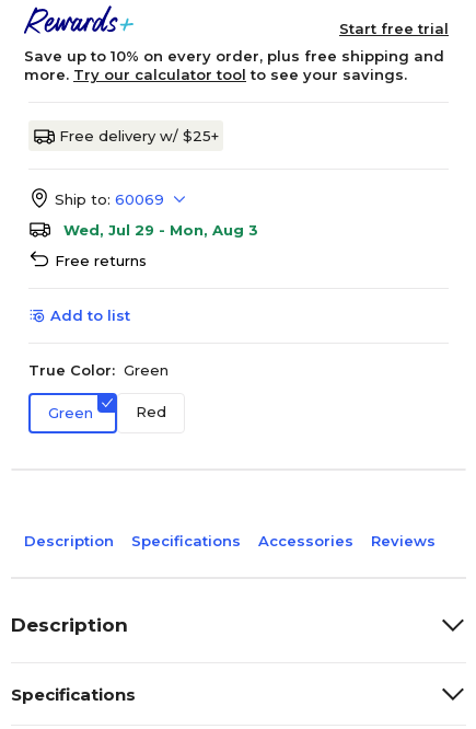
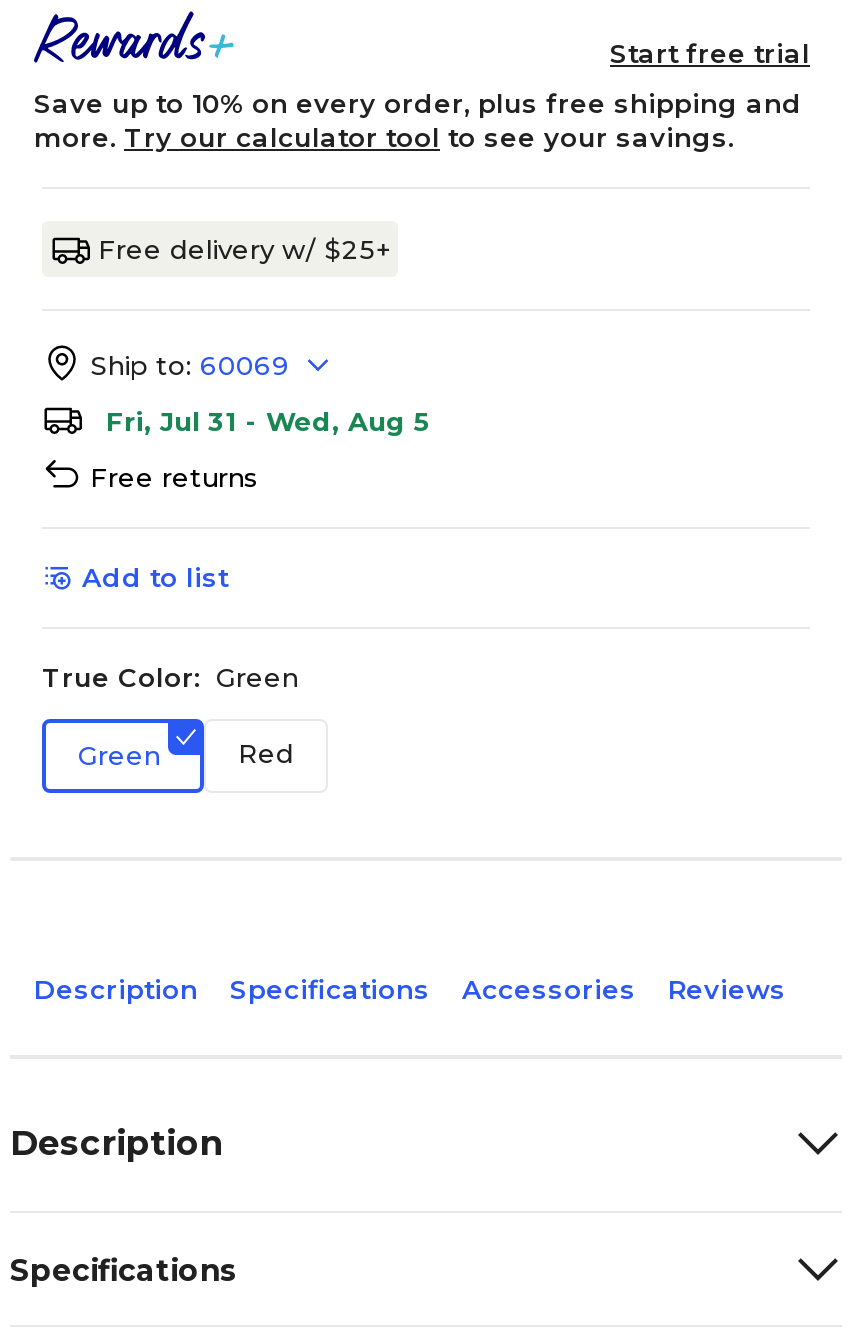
- Wed, Jul 29 - Mon, Aug 3
+ Fri, Jul 31 - Wed, Aug 5
